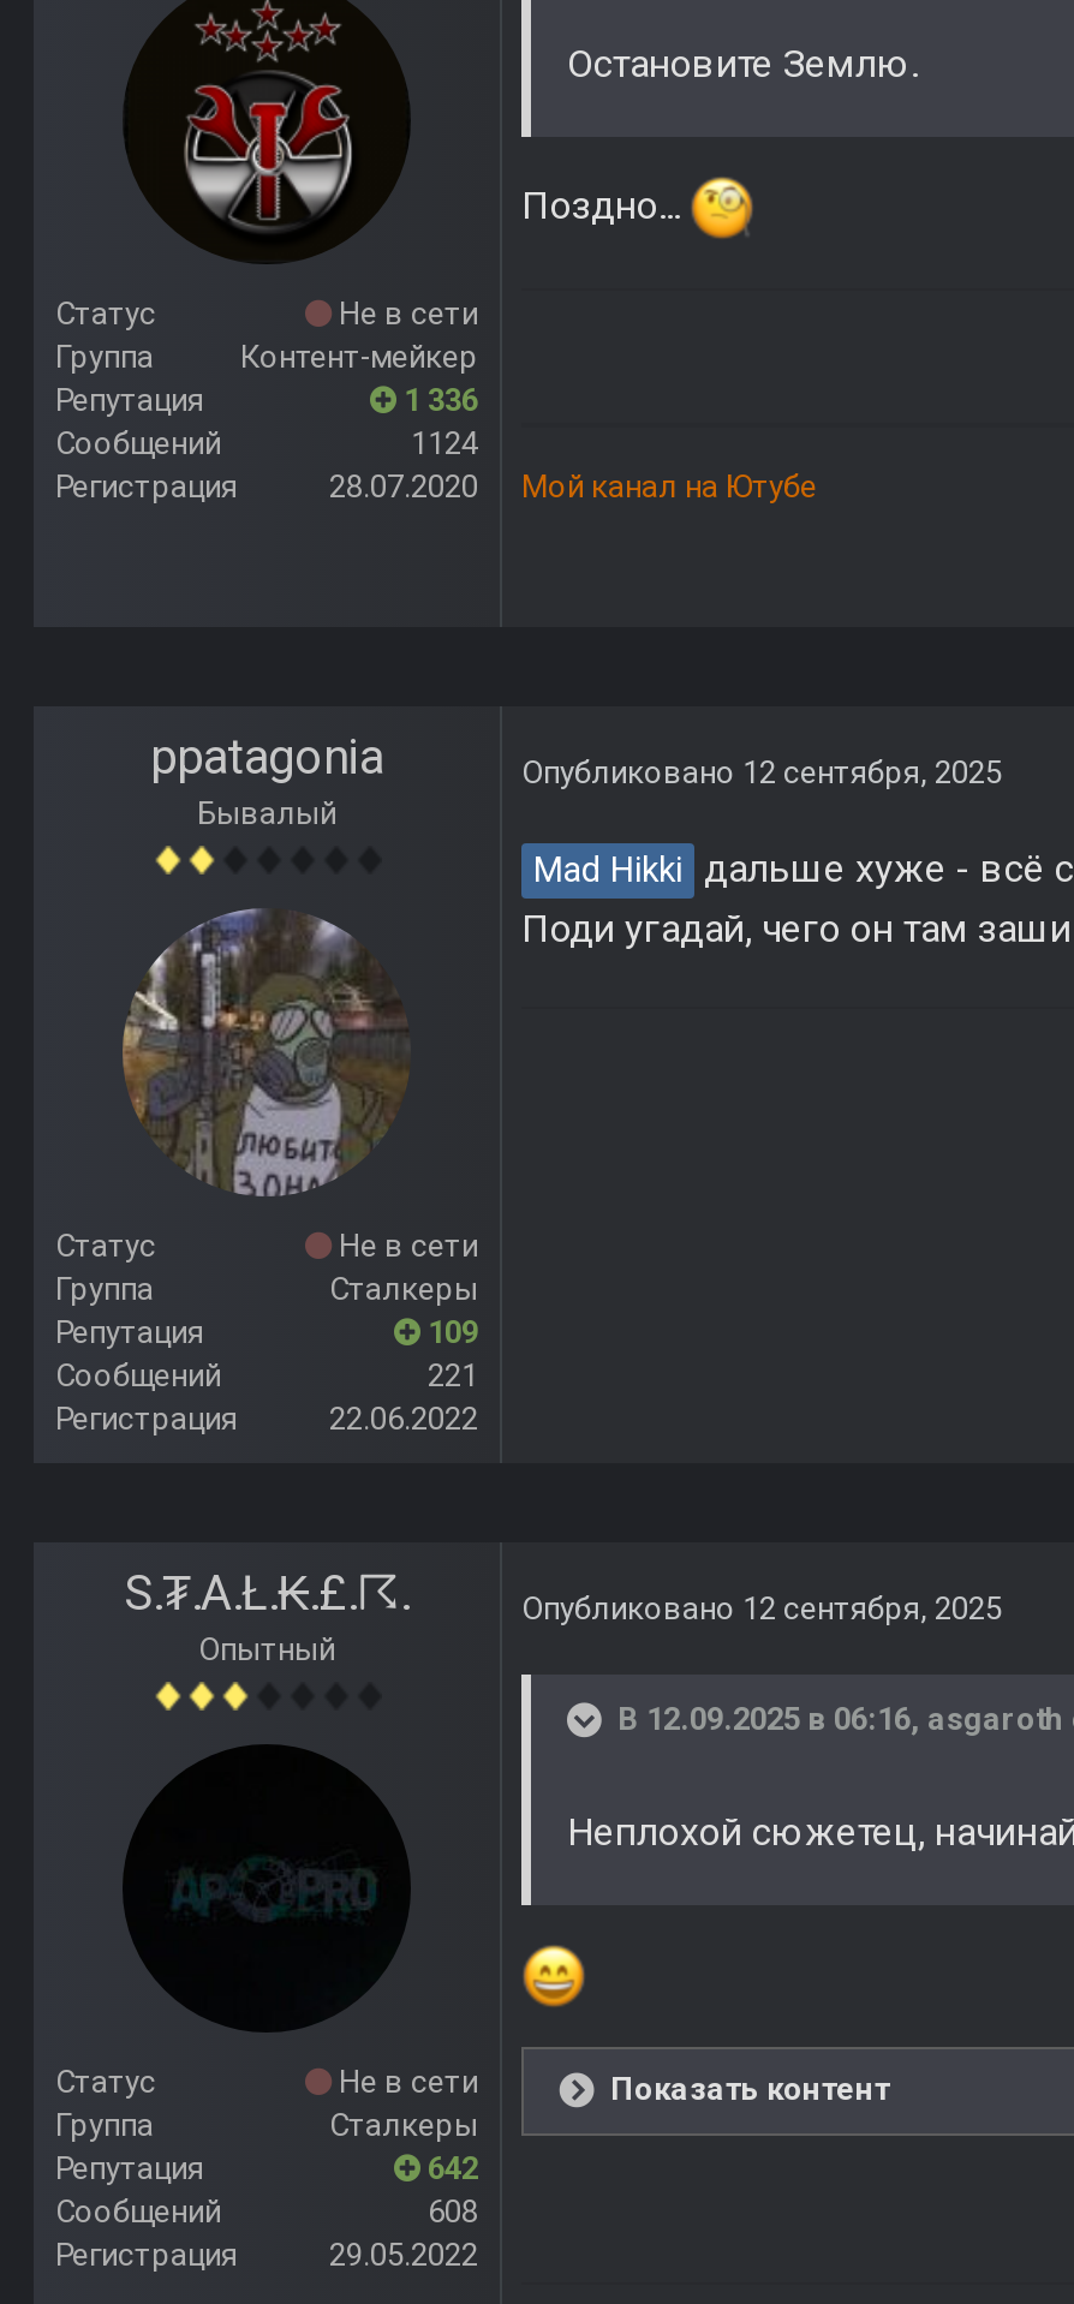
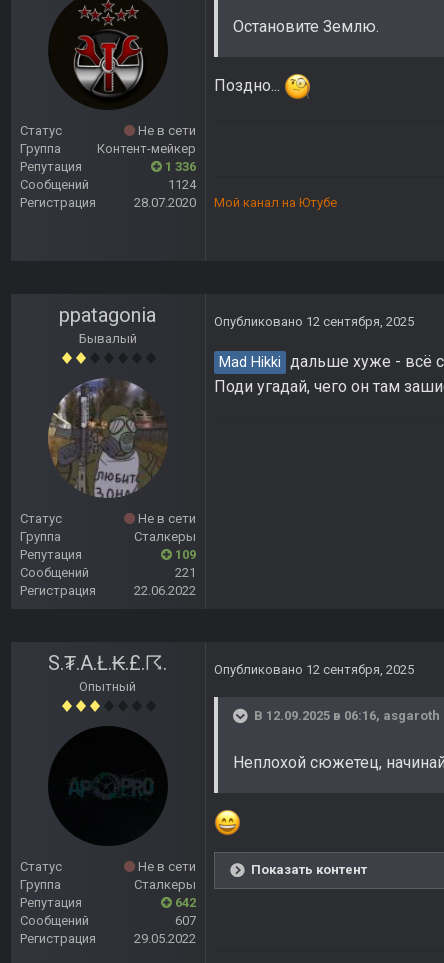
- 608
+ 607
